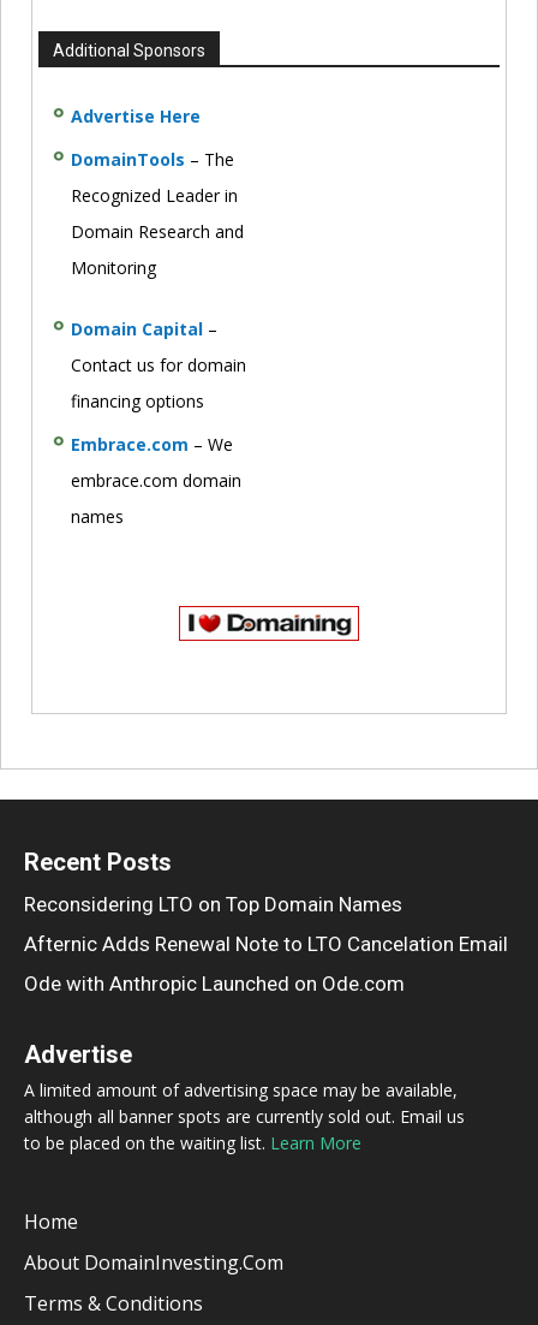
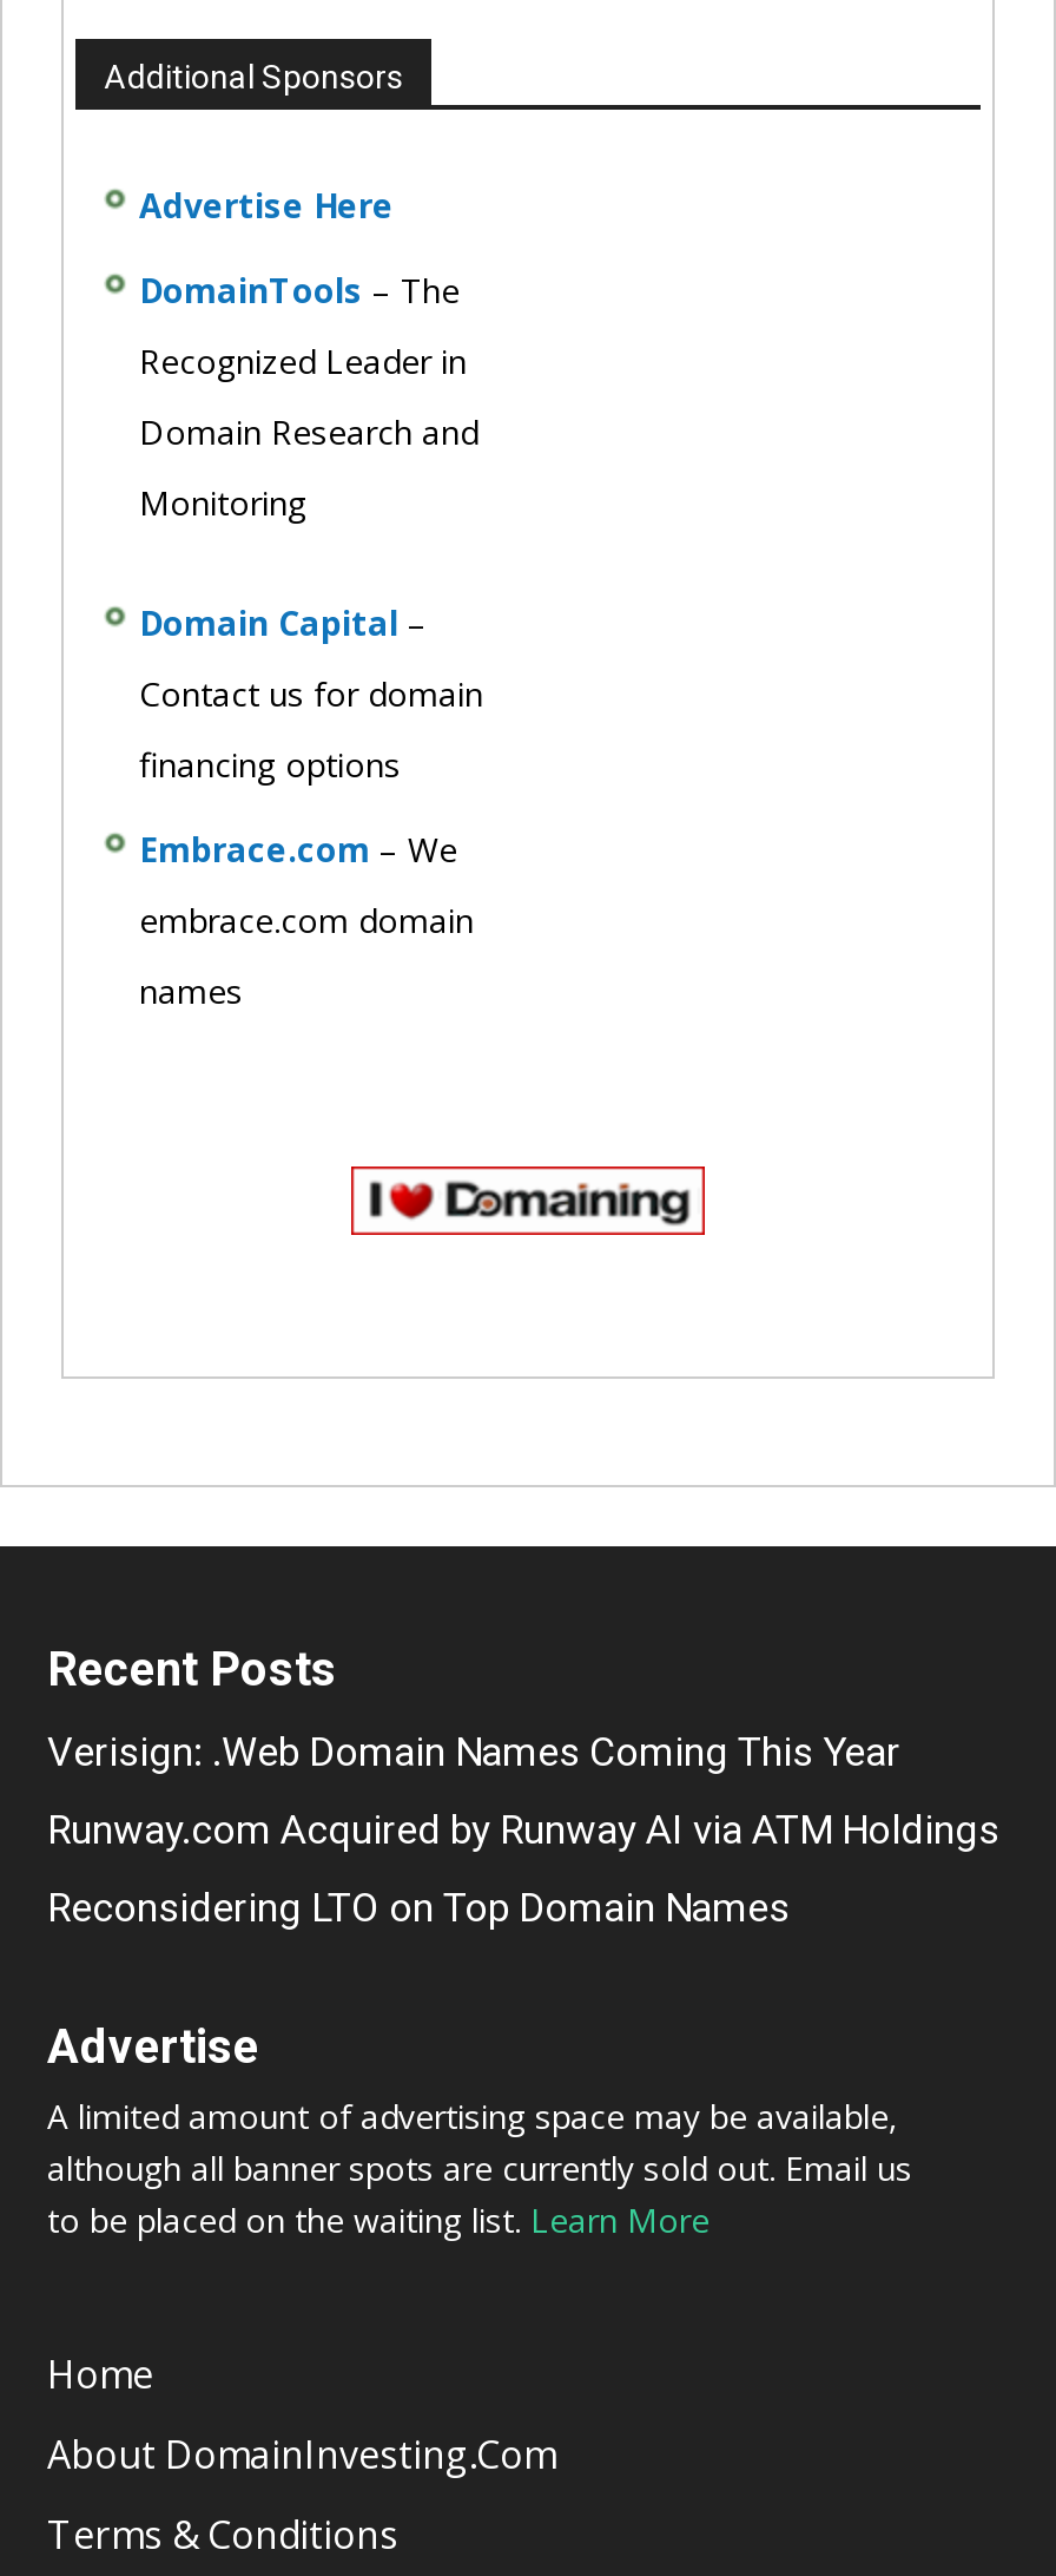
+ Verisign: .Web Domain Names Coming This Year
+ Runway.com Acquired by Runway AI via ATM Holdings

moved down: Reconsidering LTO on Top Domain Names

- Afternic Adds Renewal Note to LTO Cancelation Email
- Ode with Anthropic Launched on Ode.com
